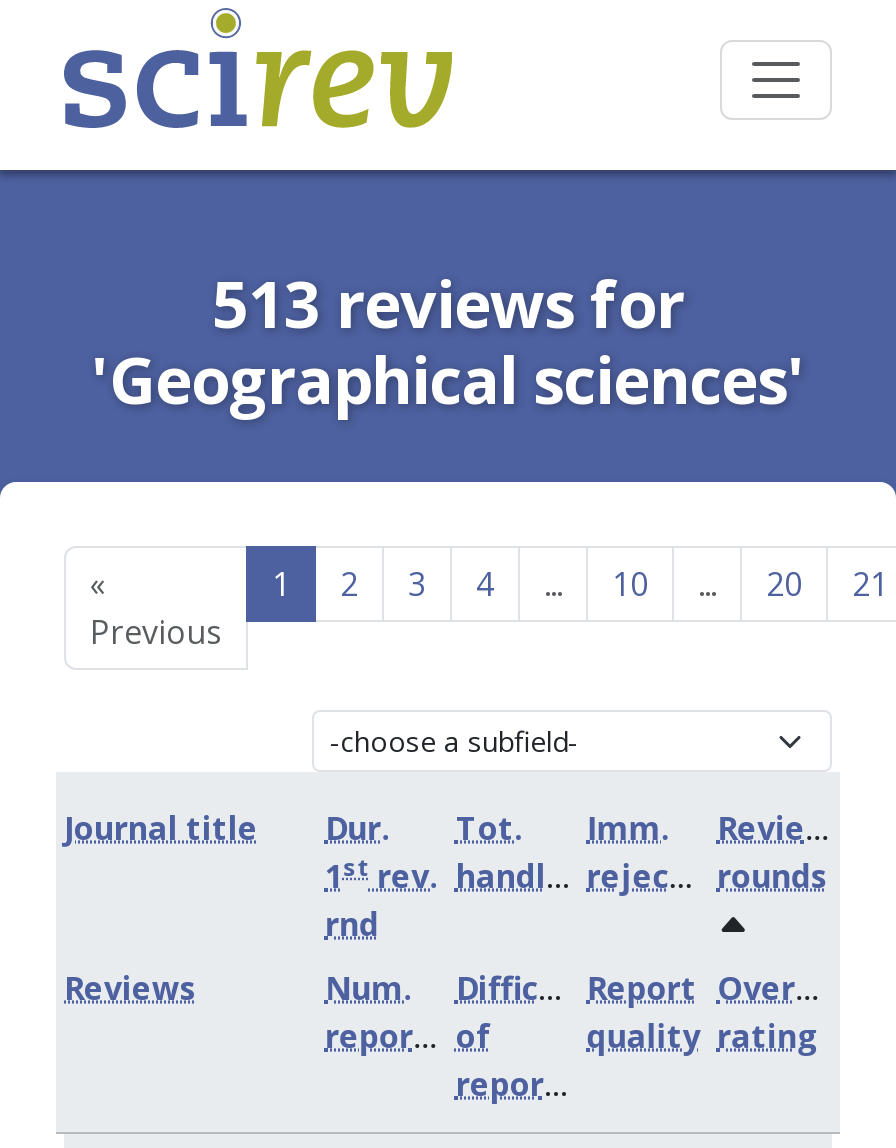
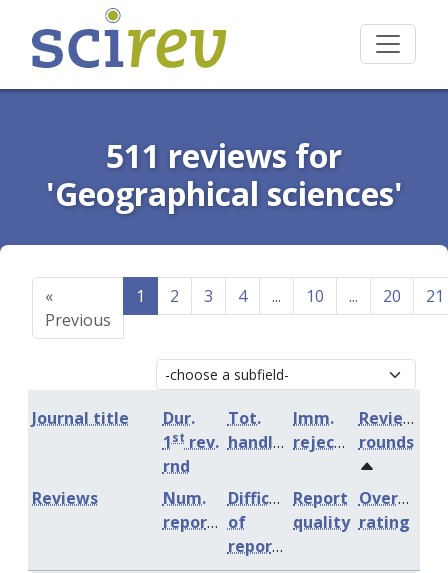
- 513 reviews for
+ 511 reviews for
